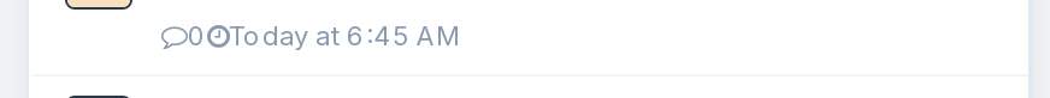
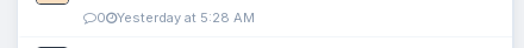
- Today at 6:45 AM
+ Yesterday at 5:28 AM
